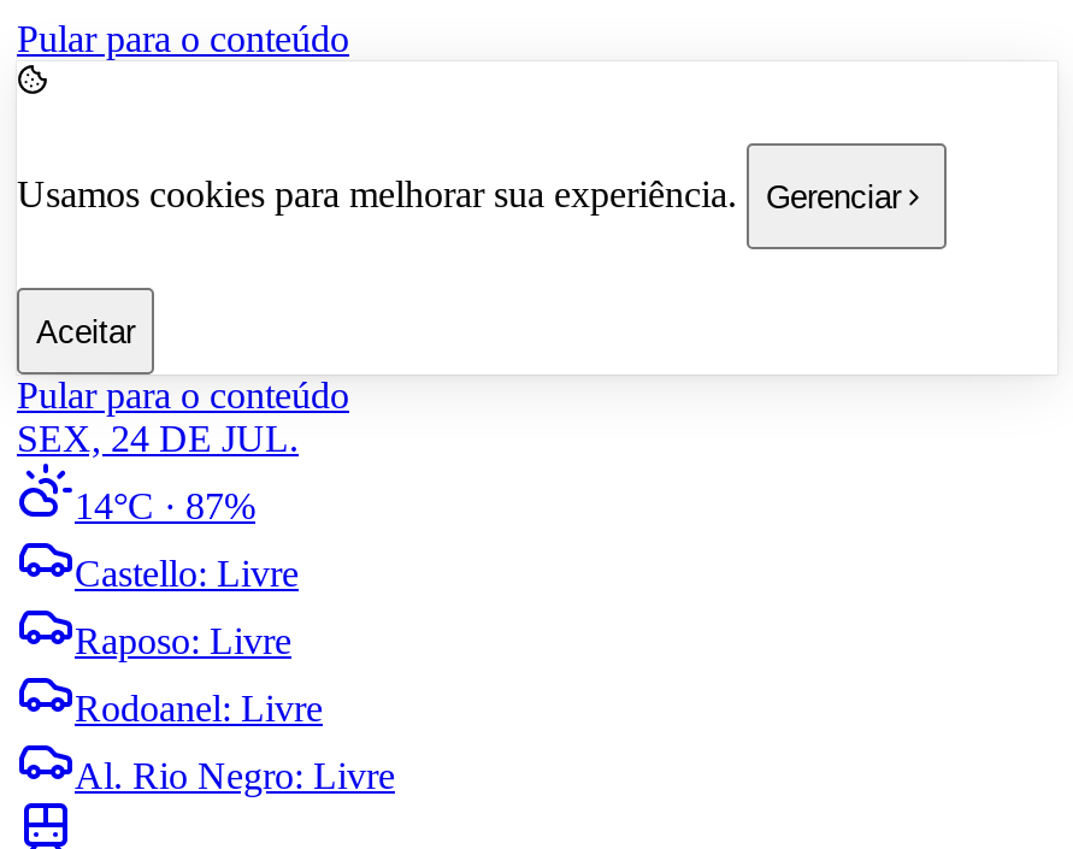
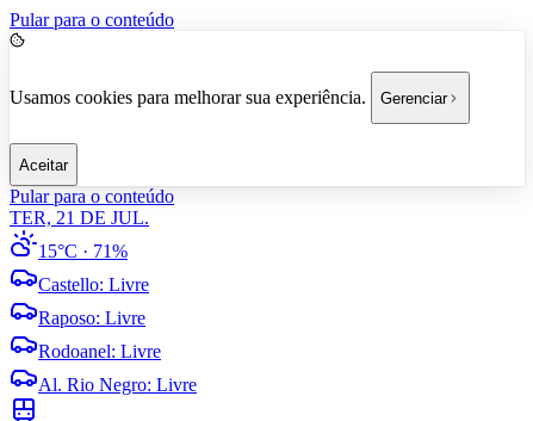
- SEX, 24 DE JUL.
+ TER, 21 DE JUL.

- 14°C · 87%
+ 15°C · 71%
